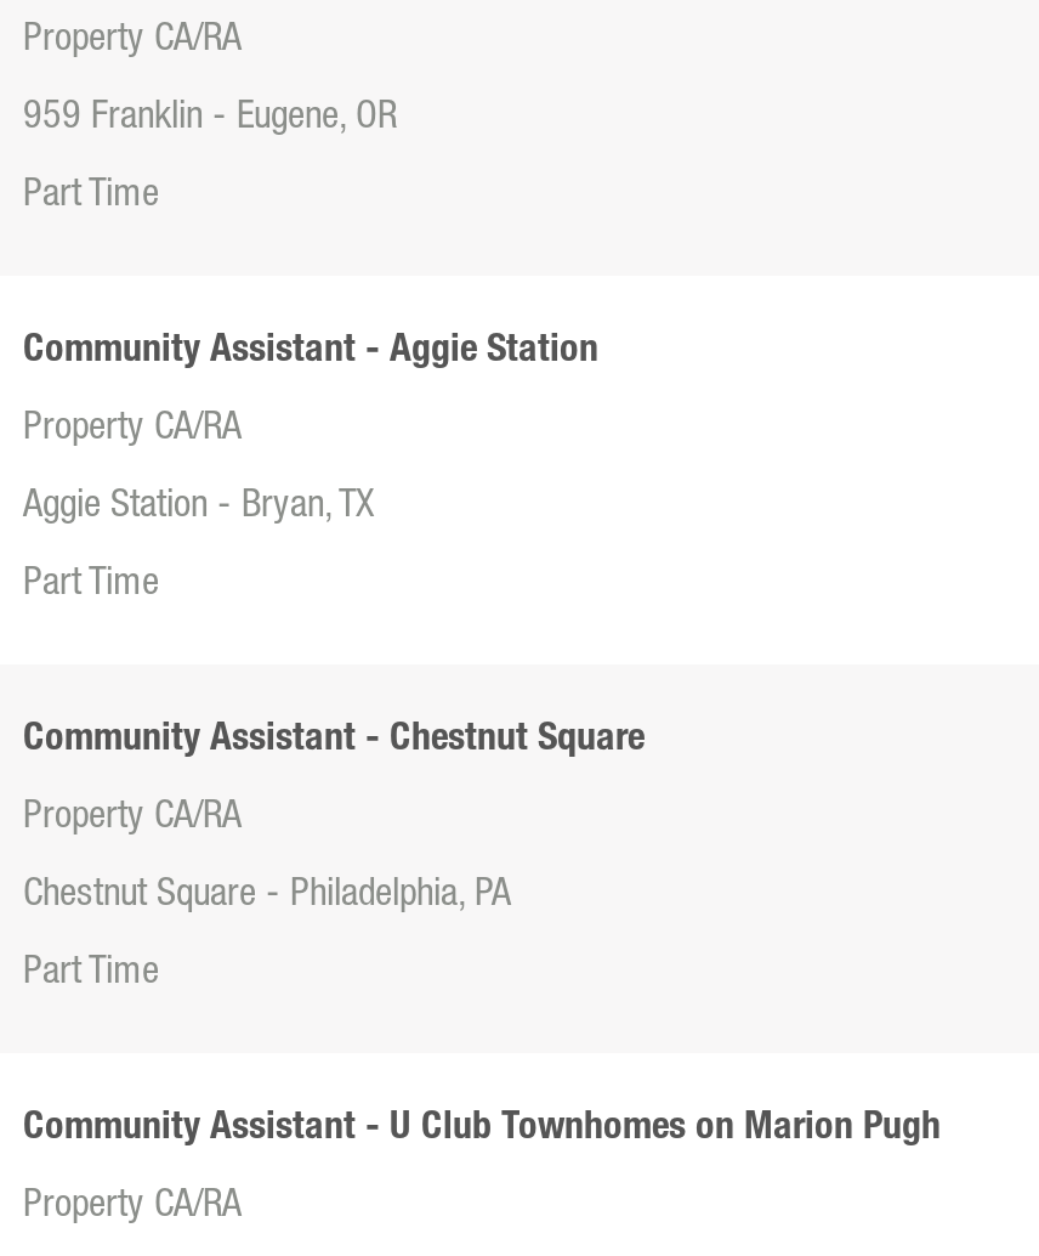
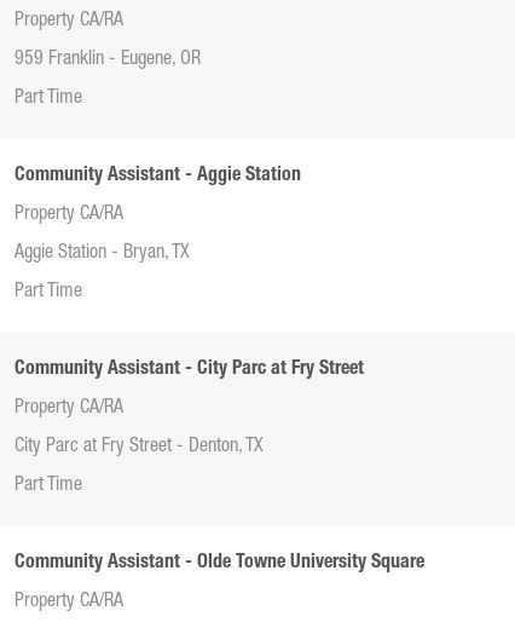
- Community Assistant - Chestnut Square
+ Community Assistant - City Parc at Fry Street

- Chestnut Square - Philadelphia, PA
+ City Parc at Fry Street - Denton, TX

- Community Assistant - U Club Townhomes on Marion Pugh
+ Community Assistant - Olde Towne University Square
